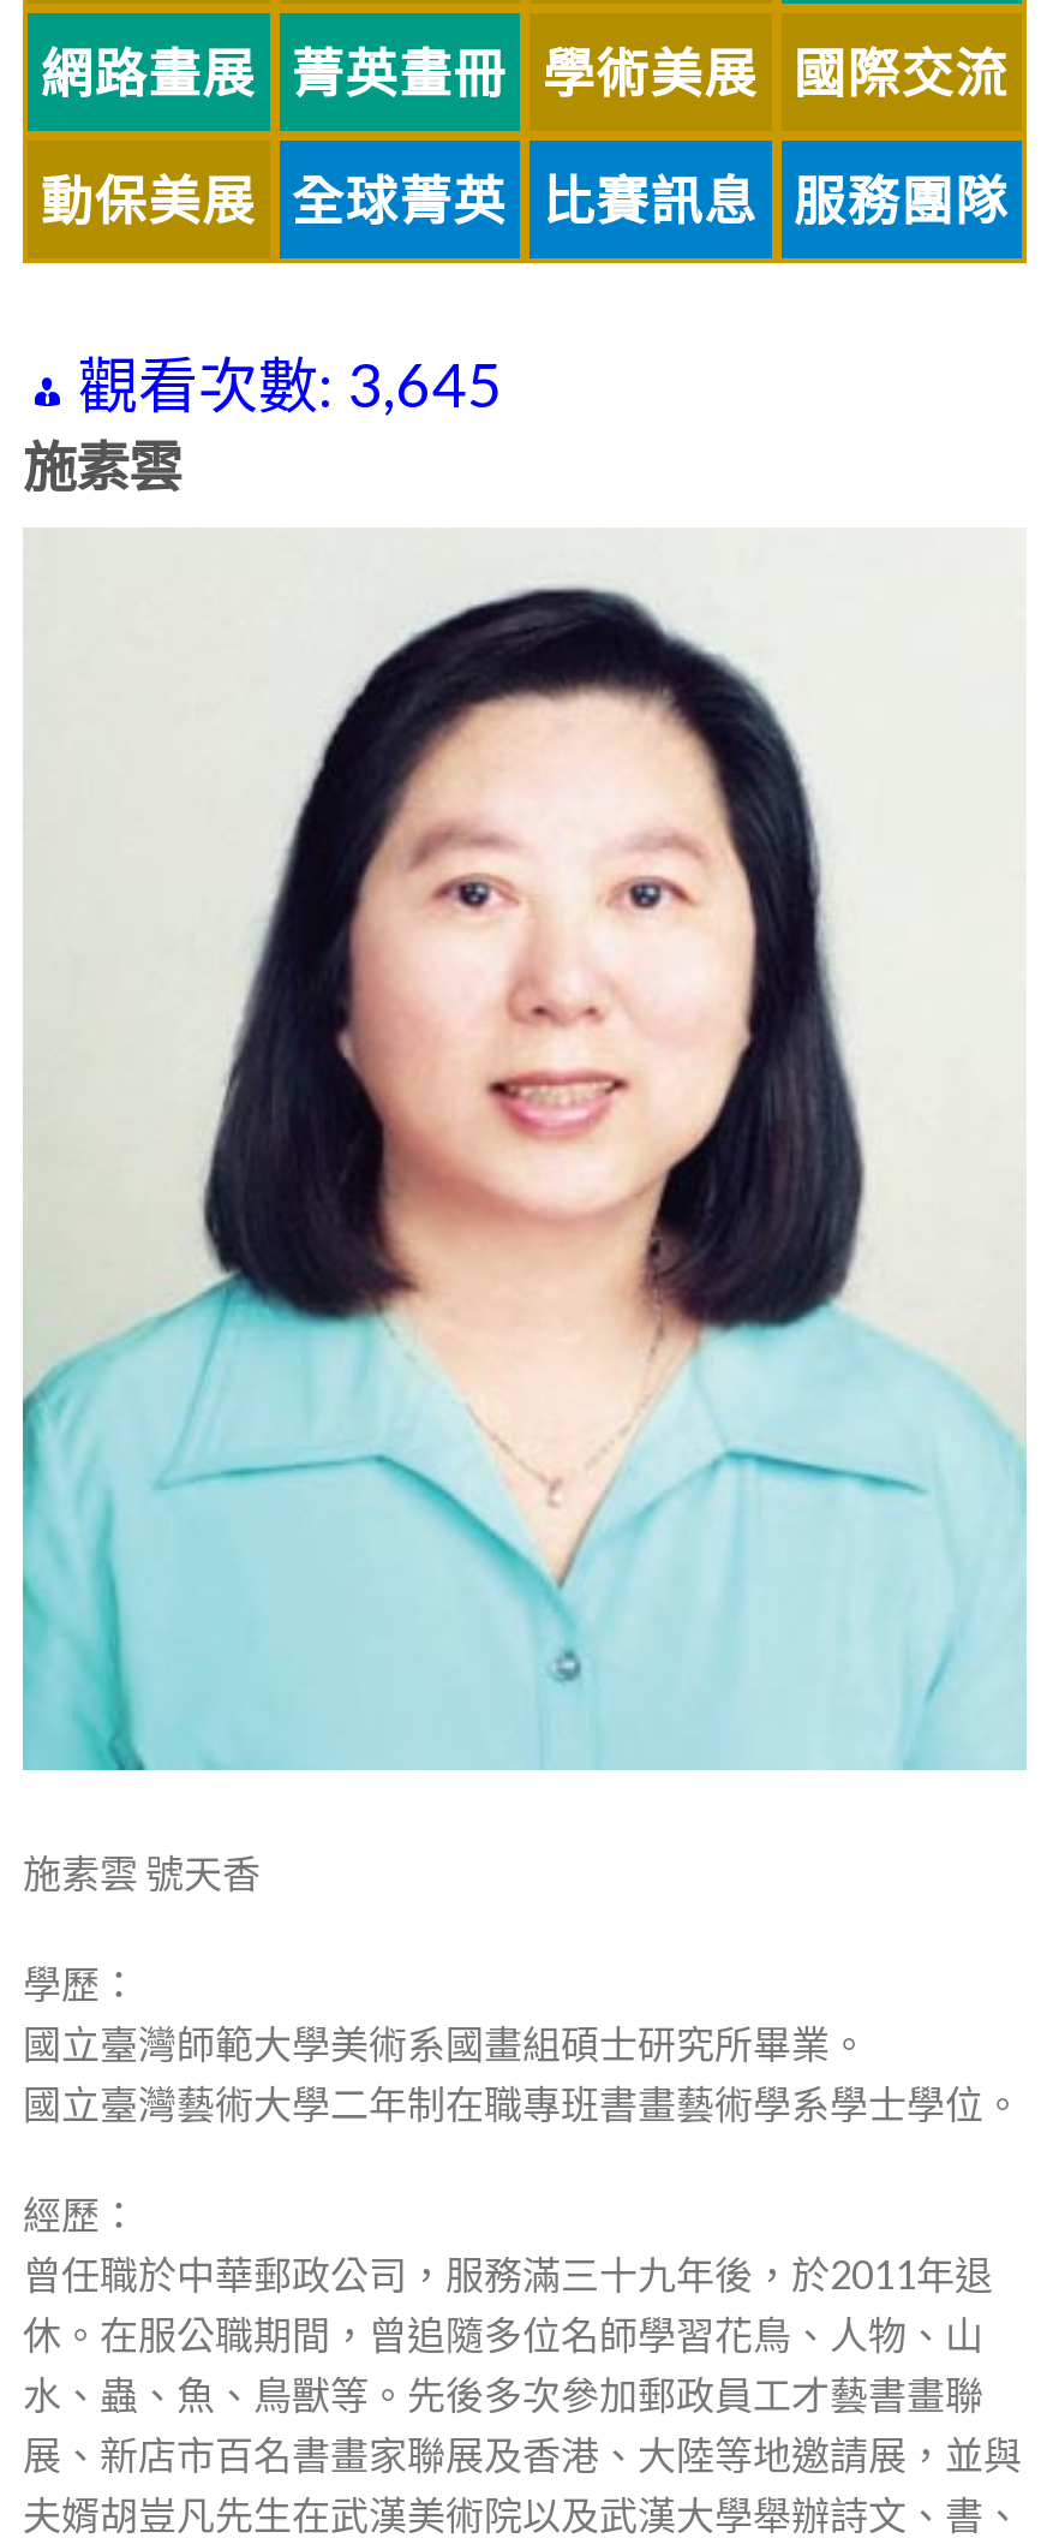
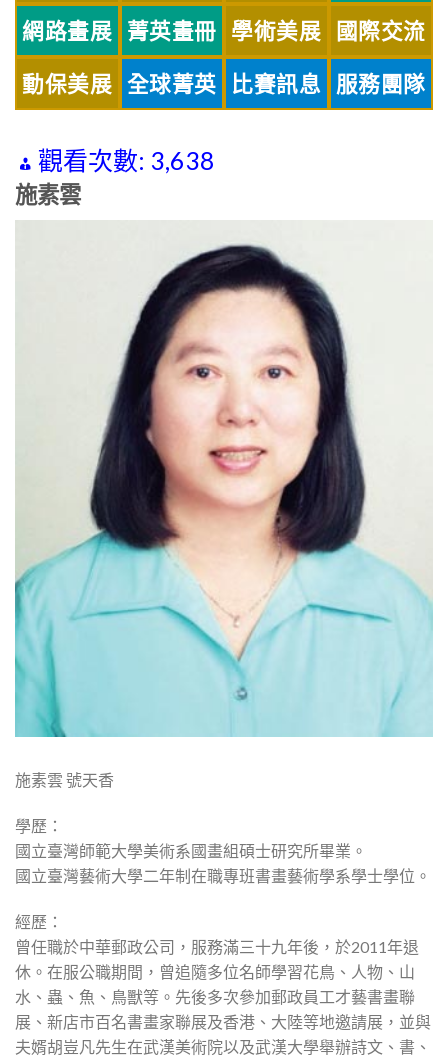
- 觀看次數: 3,645
+ 觀看次數: 3,638
